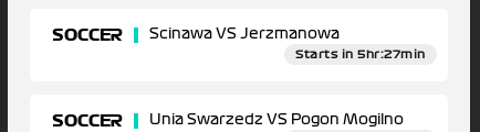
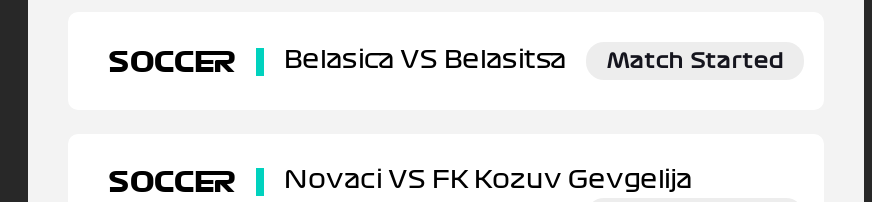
- Scinawa VS Jerzmanowa
- Starts in 5hr:27min
+ Belasica VS Belasitsa
+ Match Started

- Unia Swarzedz VS Pogon Mogilno
+ Novaci VS FK Kozuv Gevgelija
